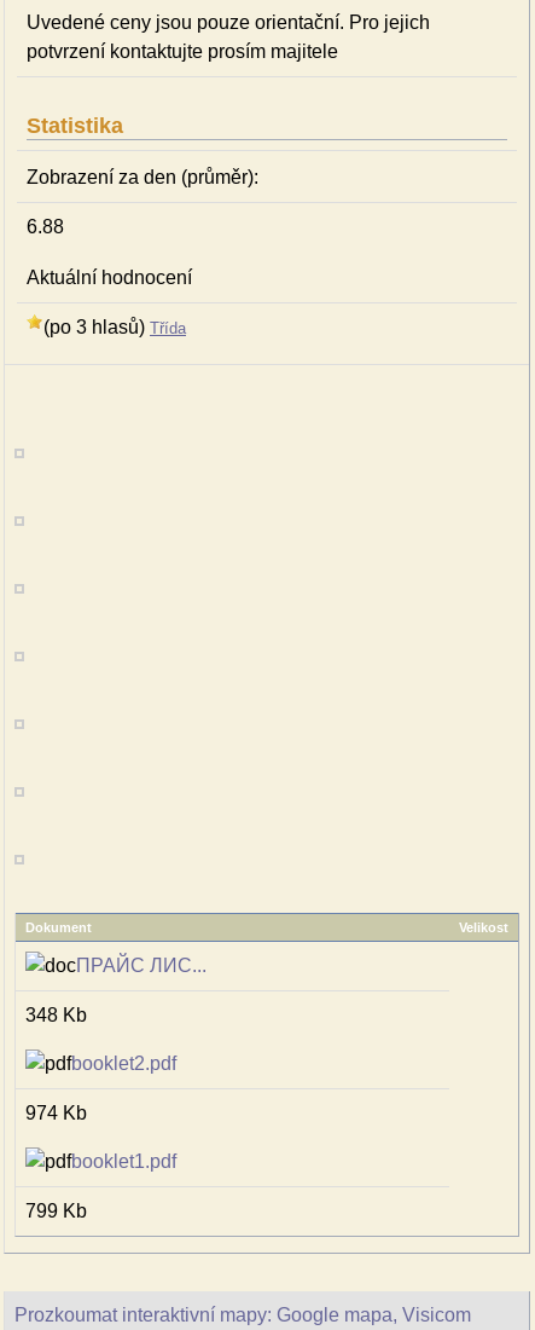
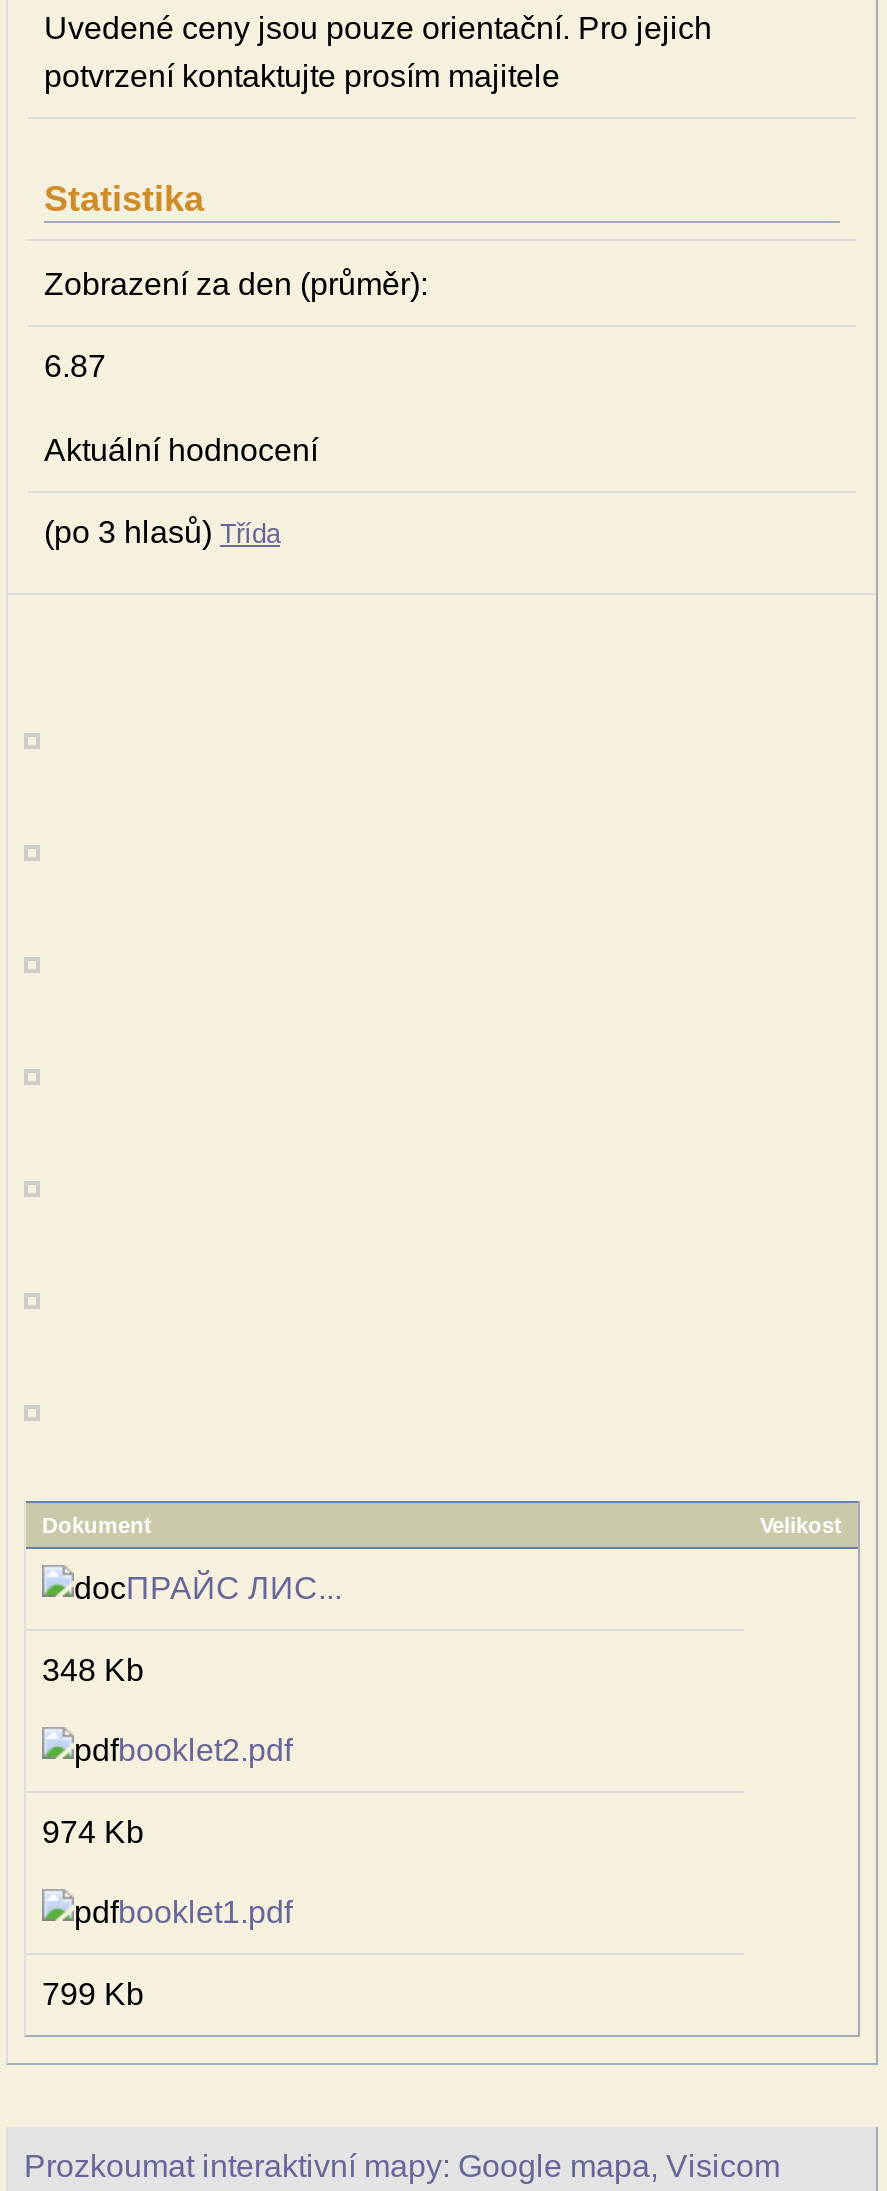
- 6.88
+ 6.87
